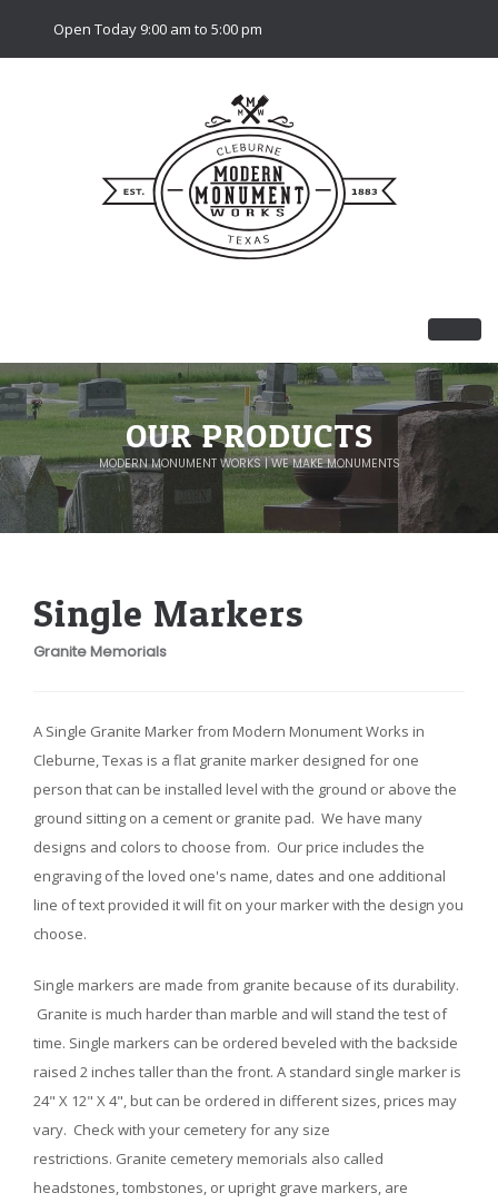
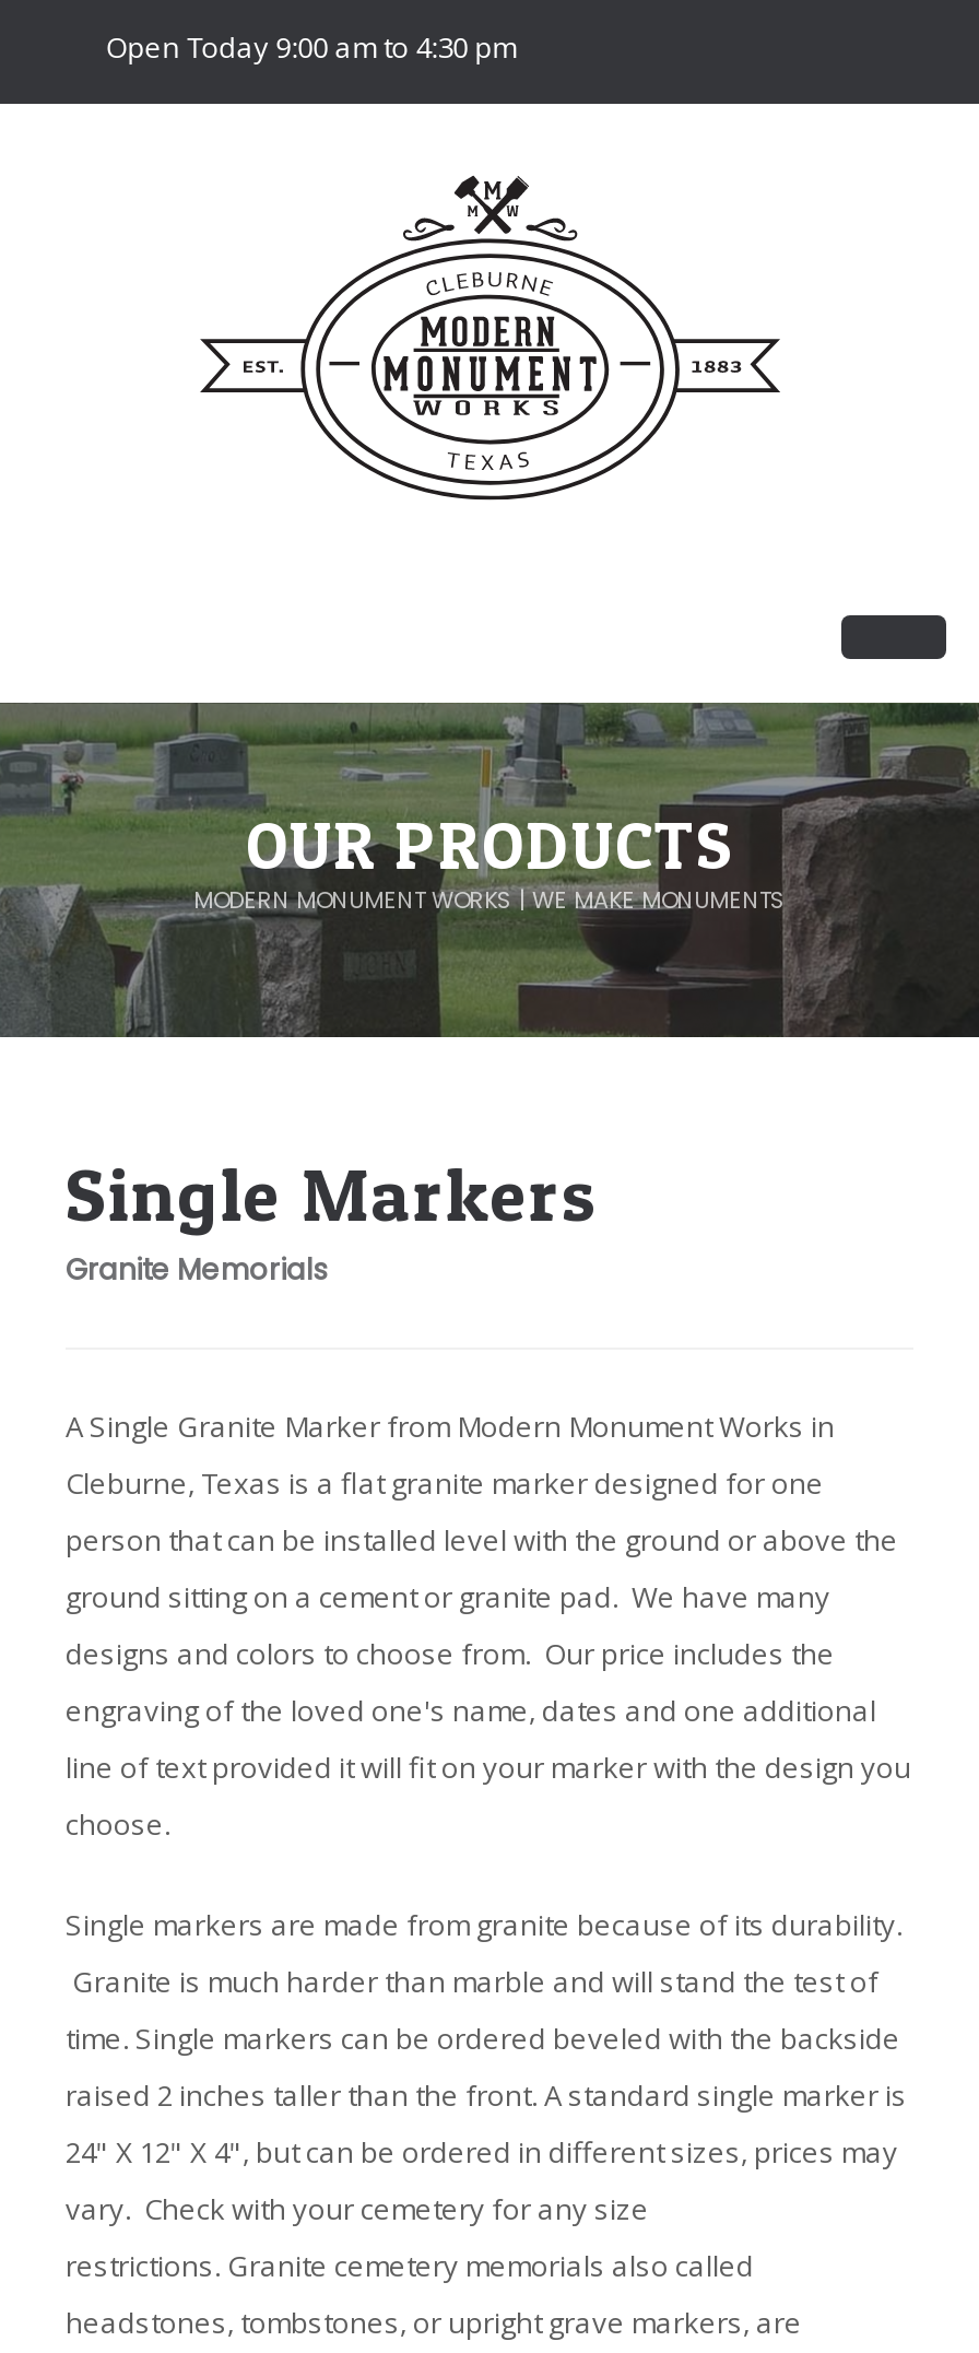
- Open Today 9:00 am to 5:00 pm
+ Open Today 9:00 am to 4:30 pm
